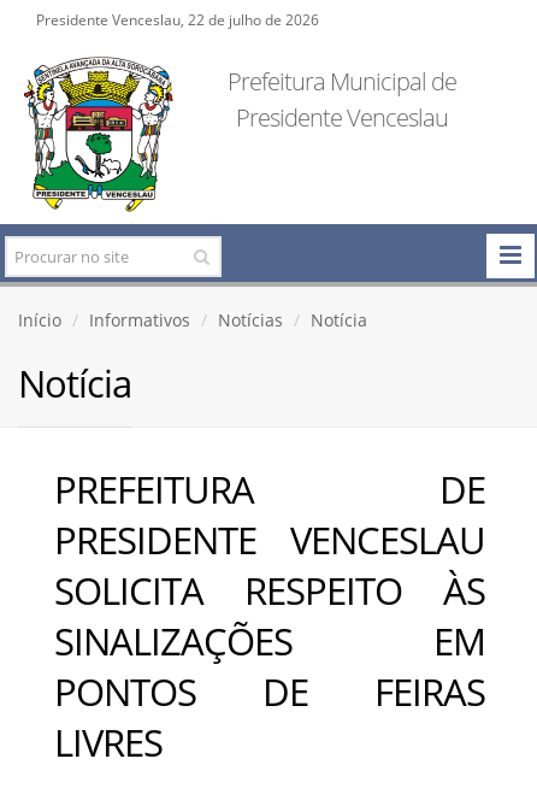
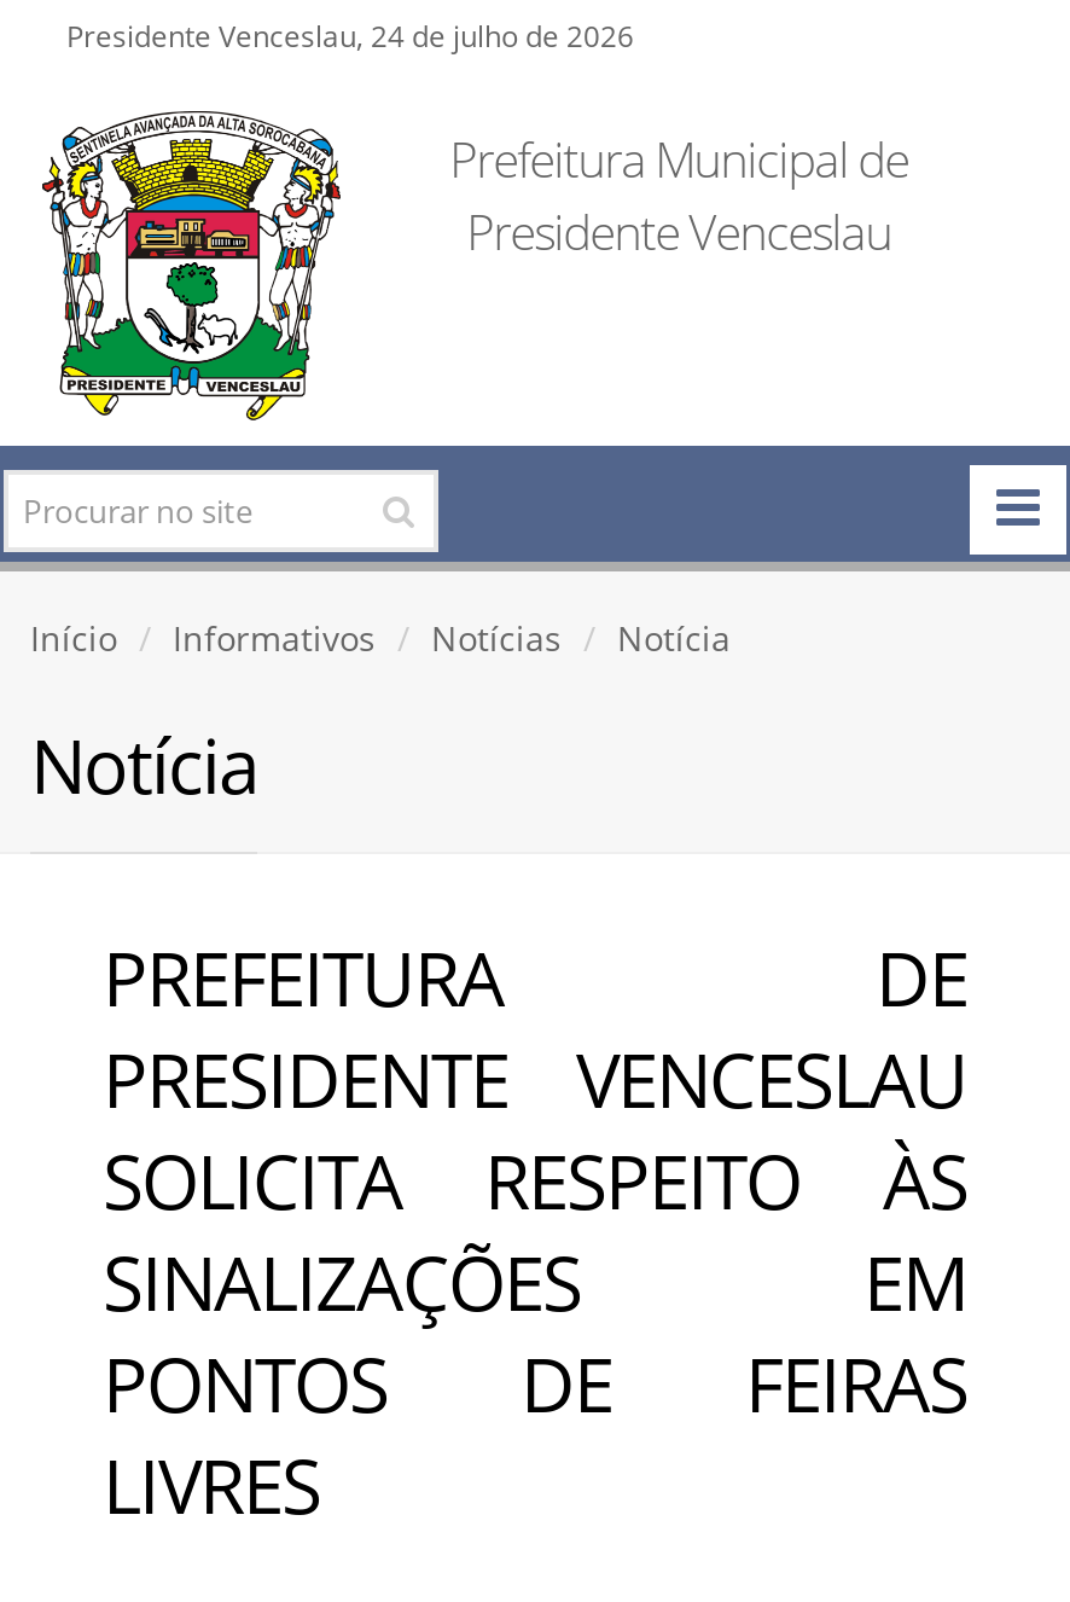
- Presidente Venceslau, 22 de julho de 2026
+ Presidente Venceslau, 24 de julho de 2026
